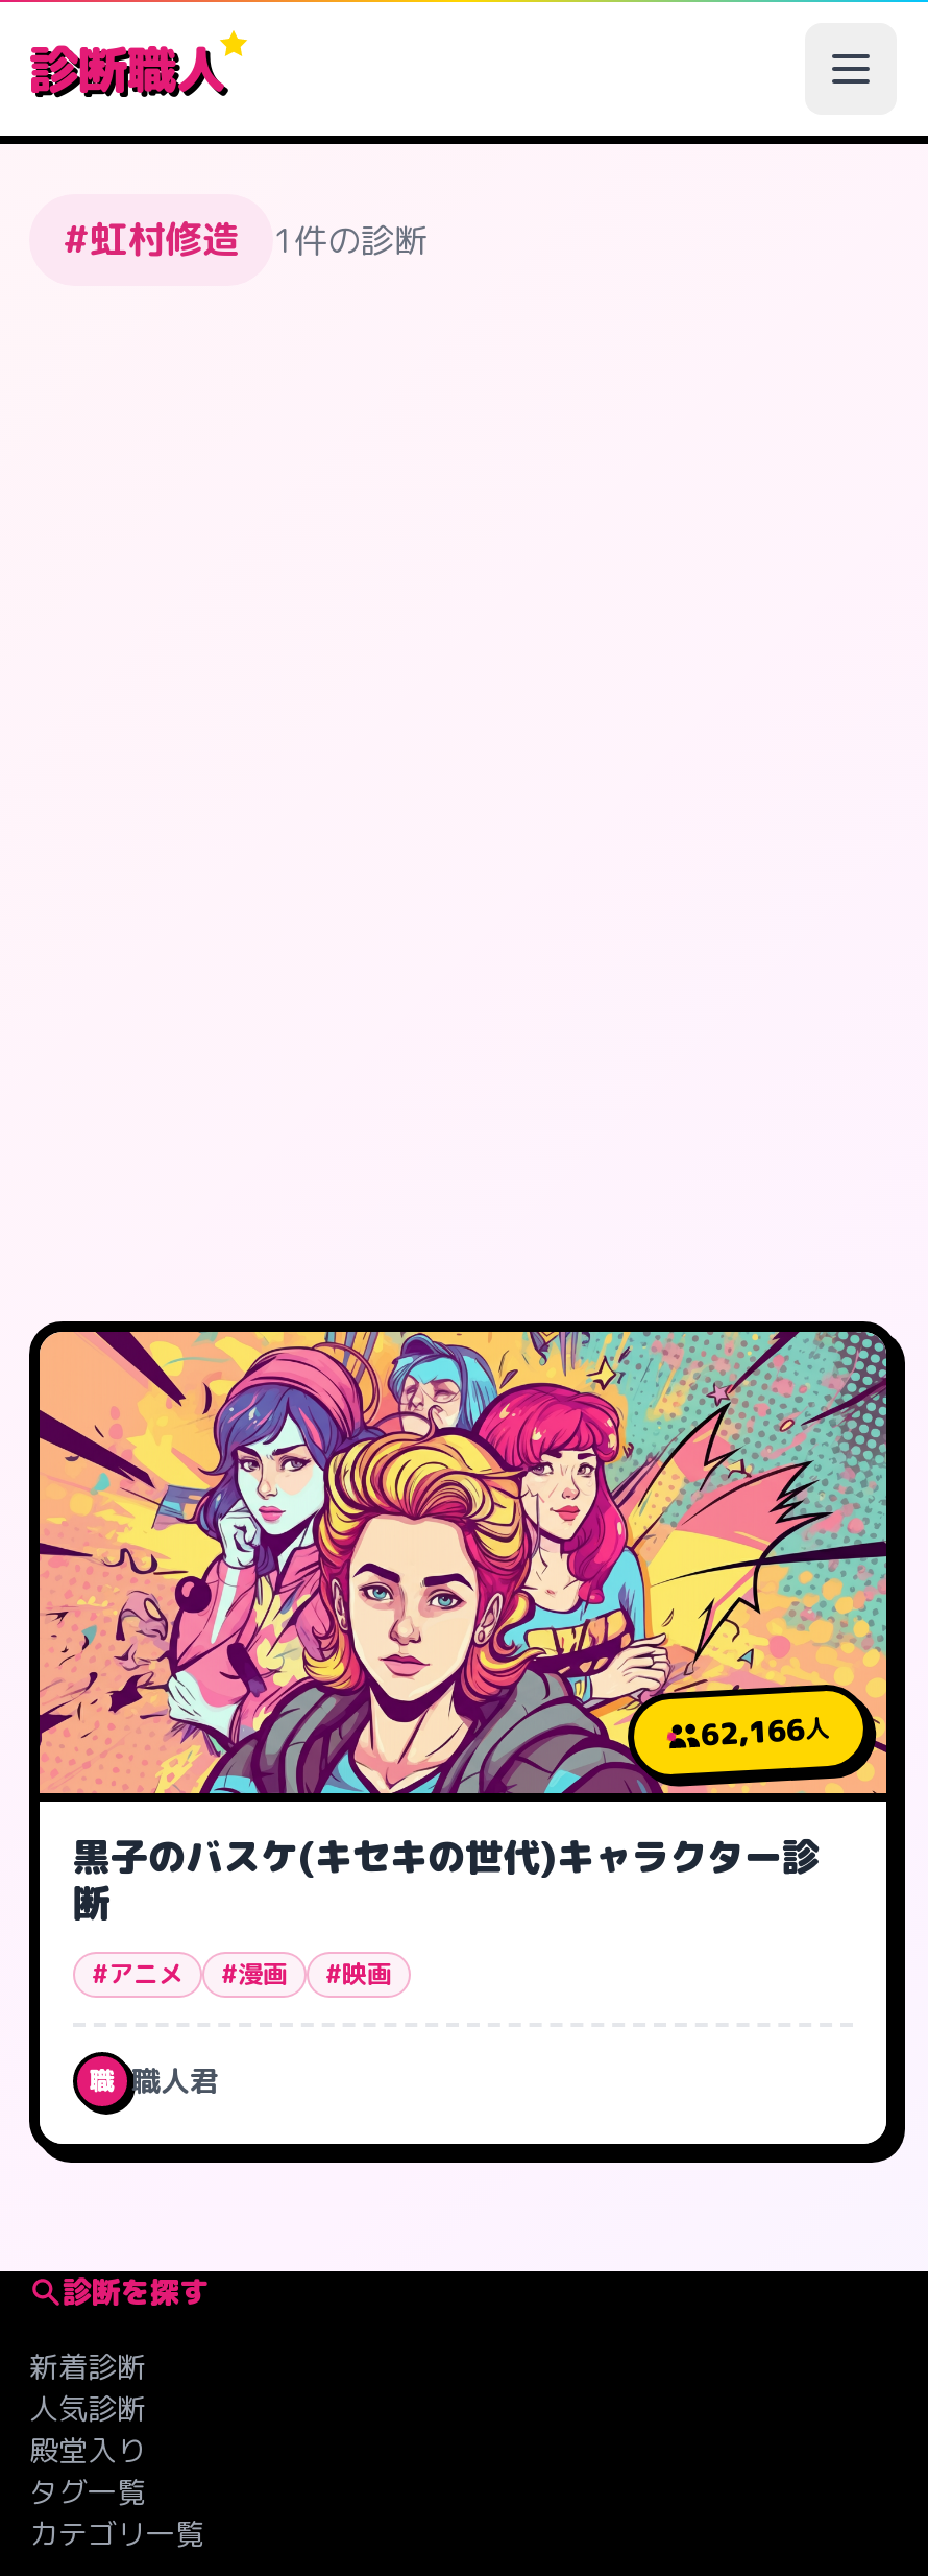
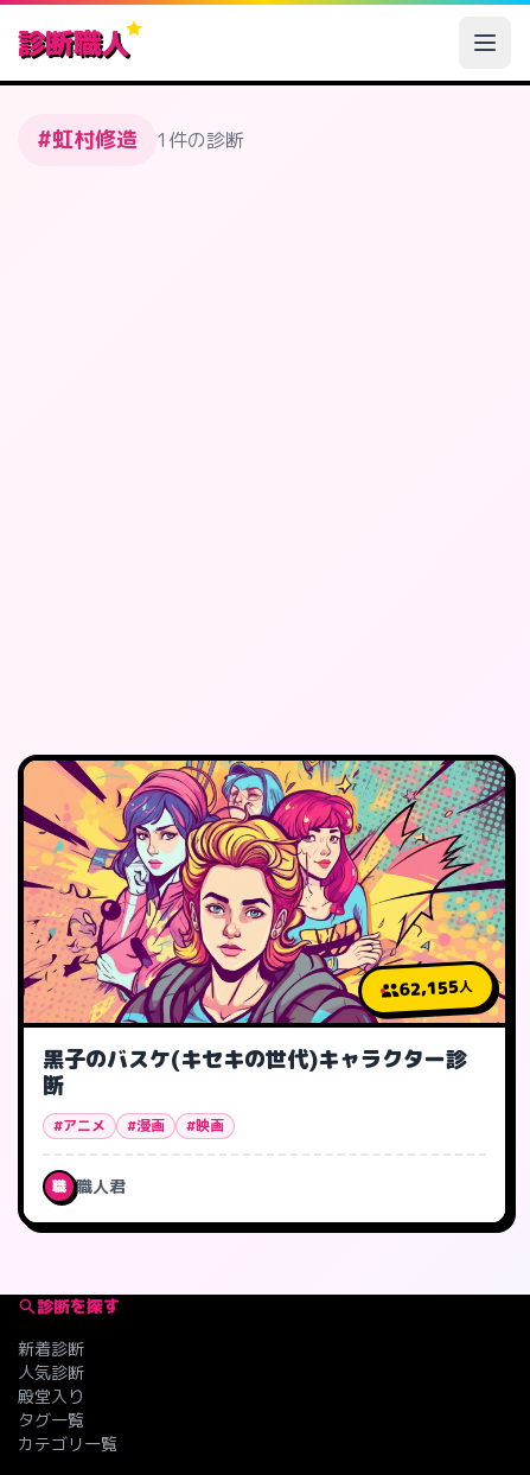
- 62,166人
+ 62,155人
